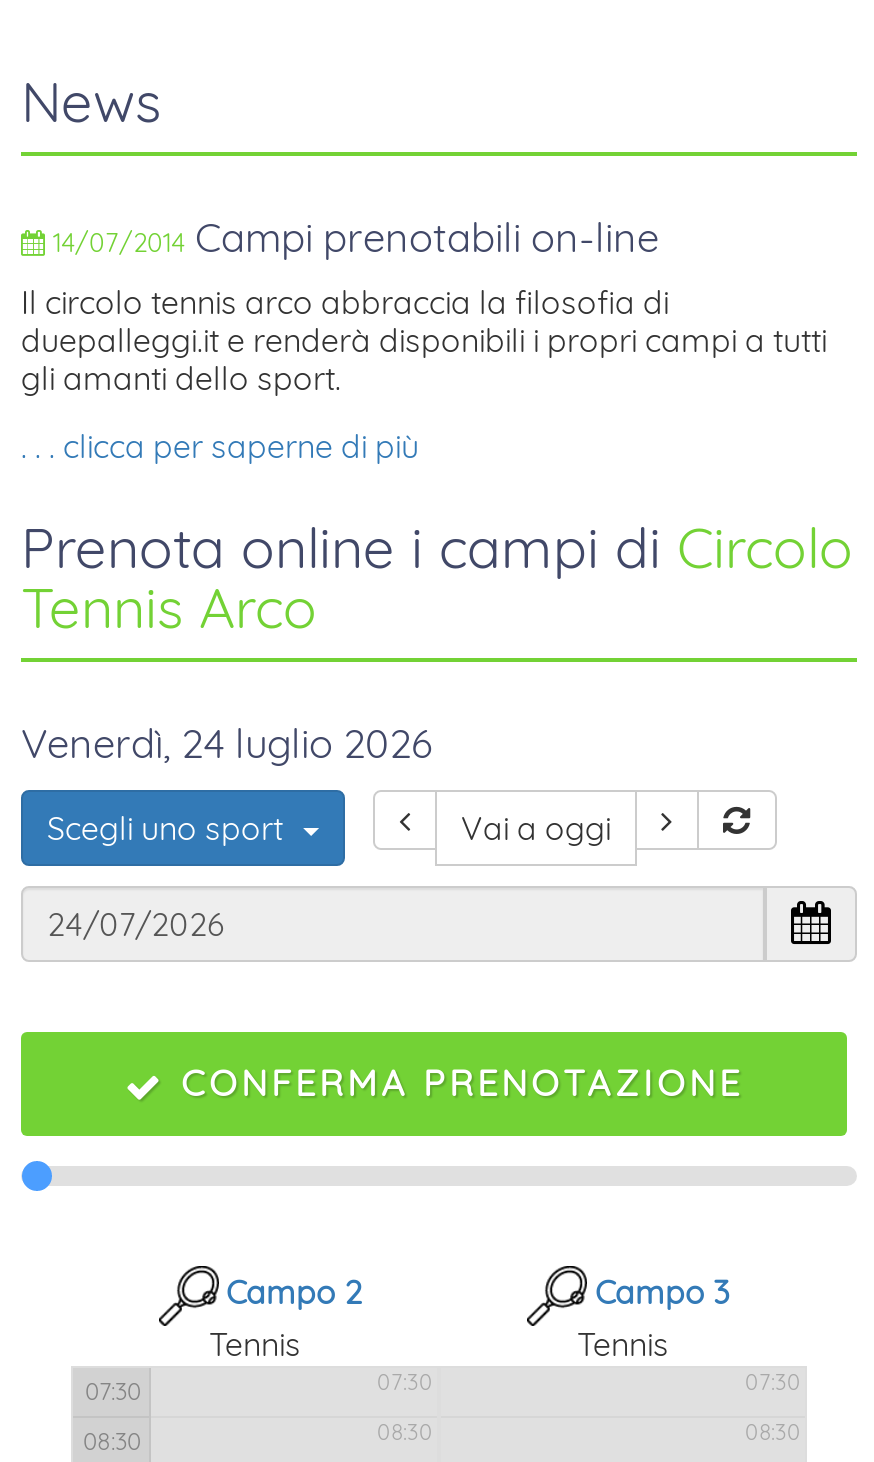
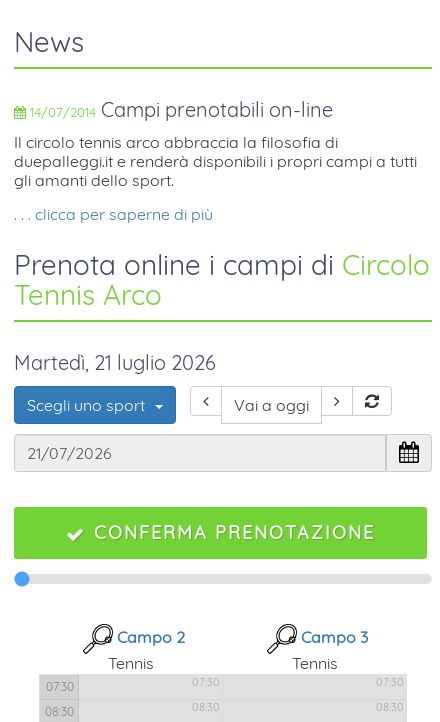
- Venerdì, 24 luglio 2026
+ Martedì, 21 luglio 2026
